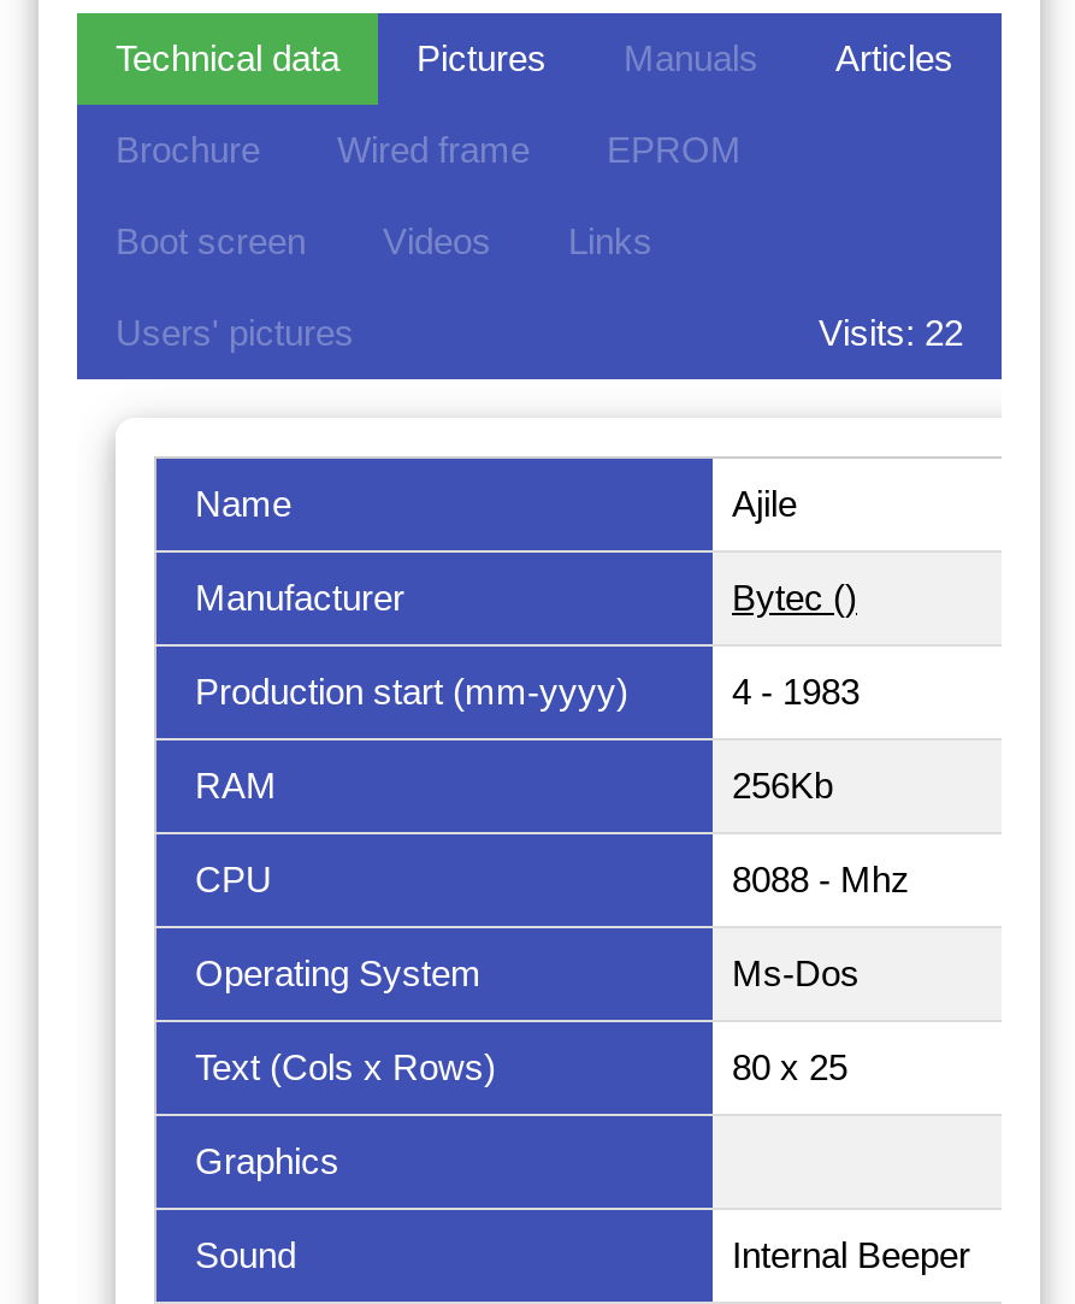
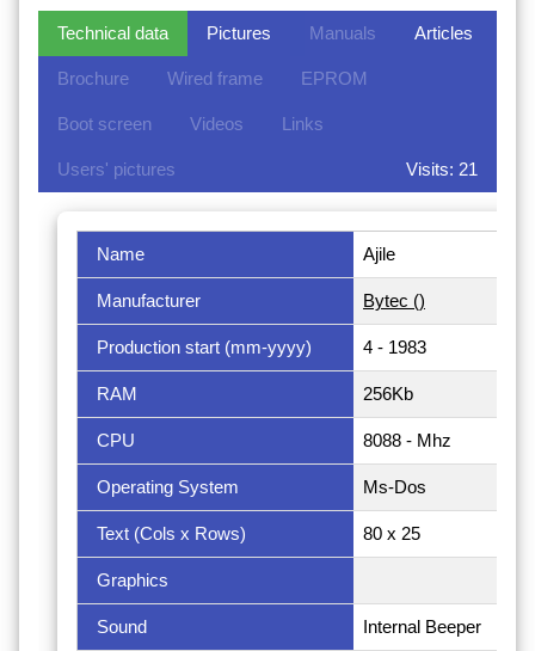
- Visits: 22
+ Visits: 21
